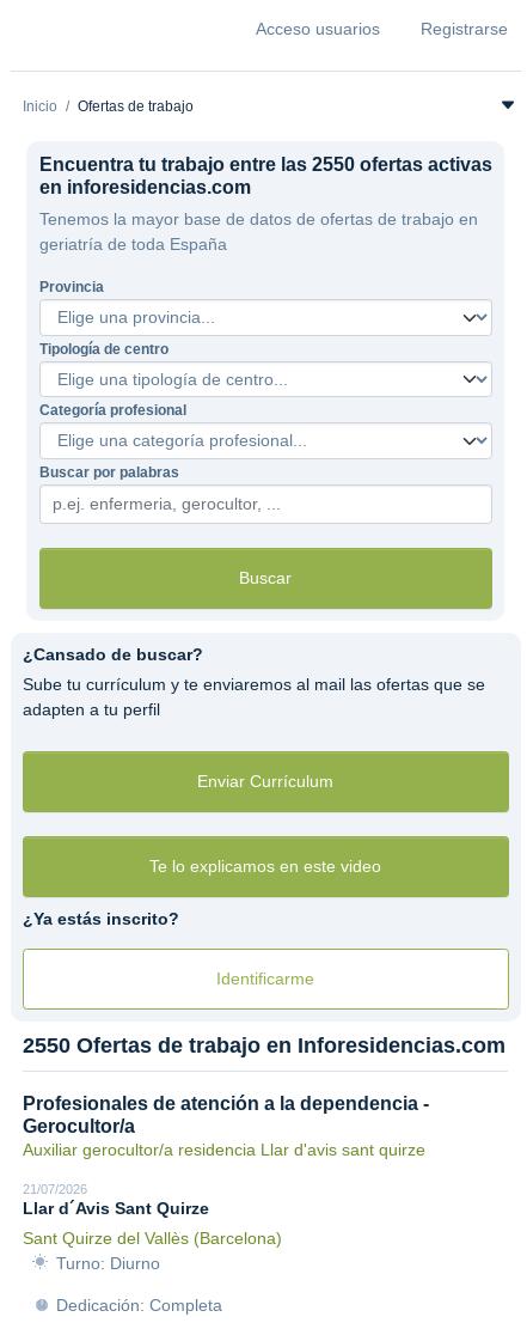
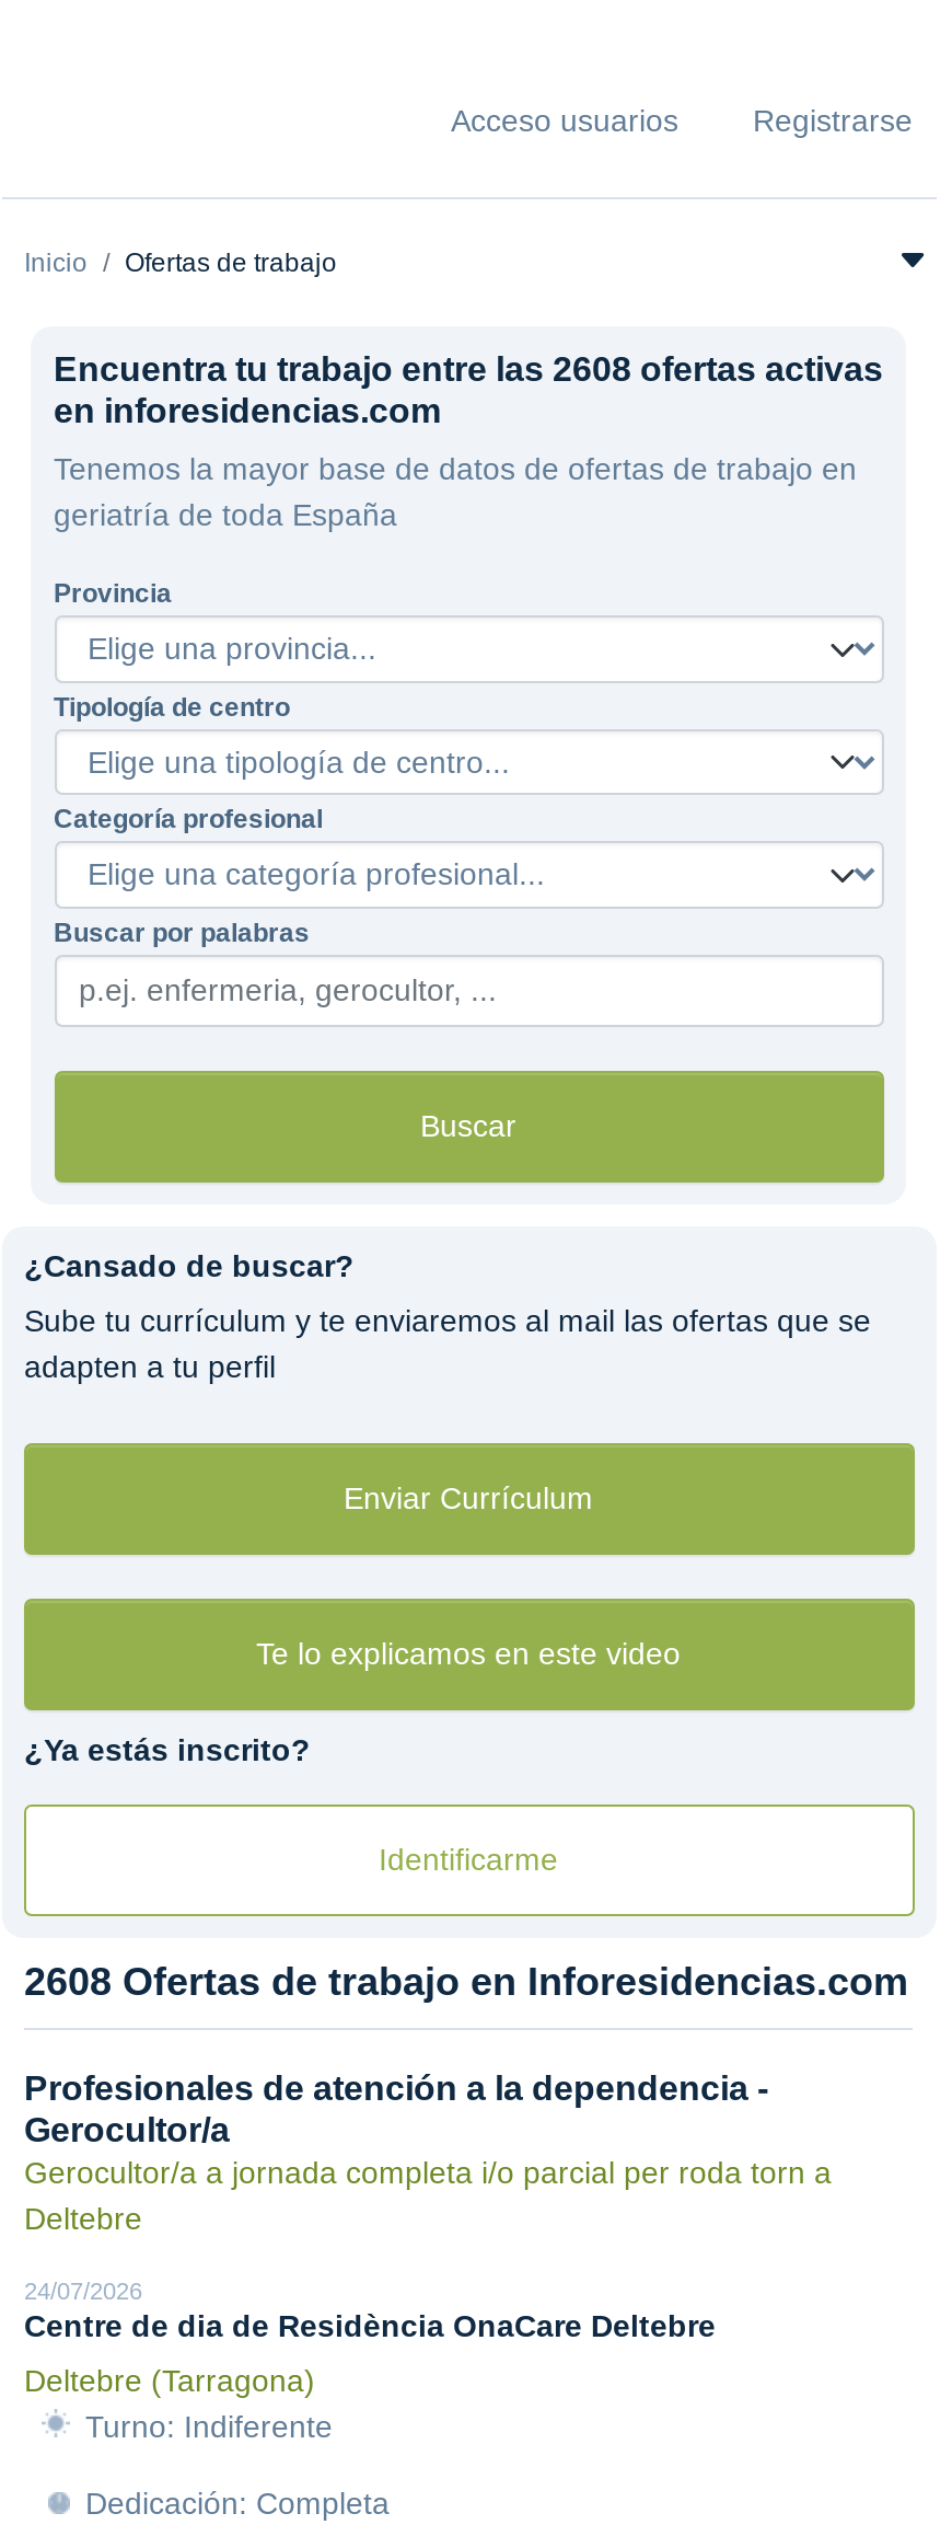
- Encuentra tu trabajo entre las 2550 ofertas activas
+ Encuentra tu trabajo entre las 2608 ofertas activas

- 2550 Ofertas de trabajo en Inforesidencias.com
+ 2608 Ofertas de trabajo en Inforesidencias.com

- Auxiliar gerocultor/a residencia Llar d'avis sant quirze
+ Gerocultor/a a jornada completa i/o parcial per roda torn a
+ Deltebre

- 21/07/2026
- Llar d´Avis Sant Quirze
+ 24/07/2026
+ Centre de dia de Residència OnaCare Deltebre

- Sant Quirze del Vallès (Barcelona)
- Turno: Diurno
+ Deltebre (Tarragona)
+ Turno: Indiferente
